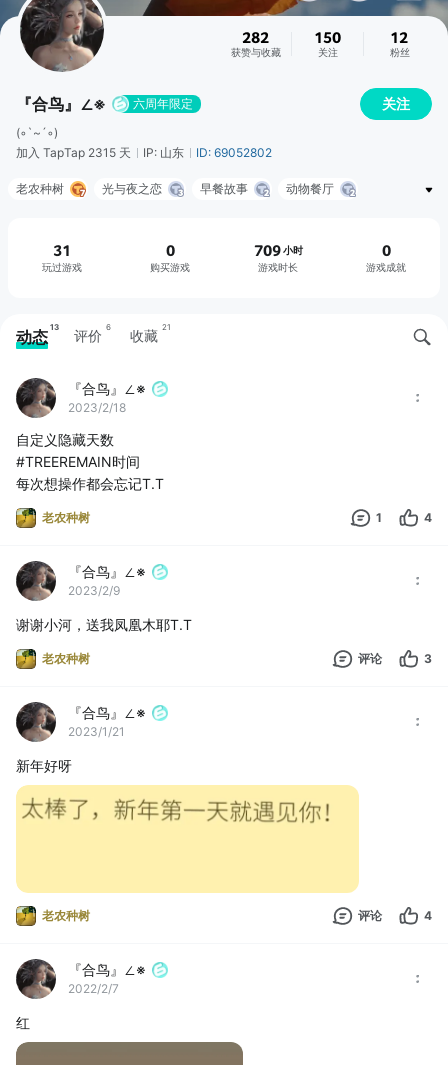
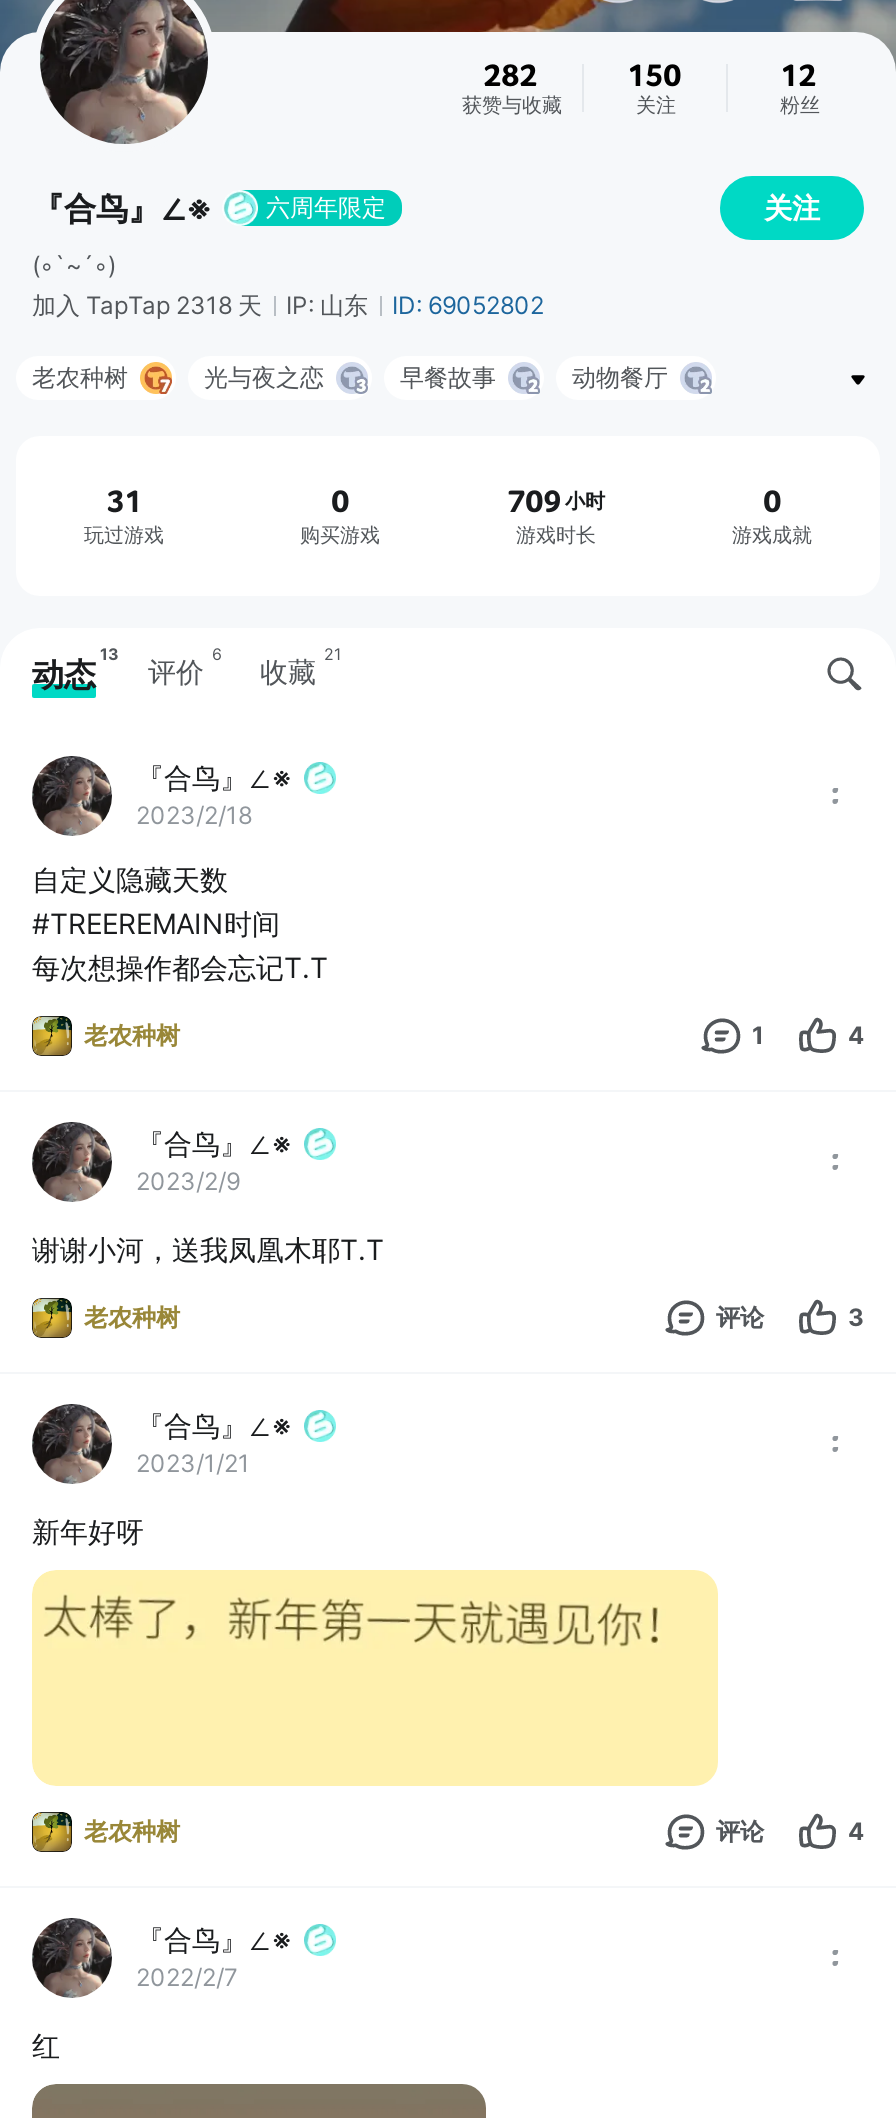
- 加入 TapTap 2315 天
+ 加入 TapTap 2318 天
